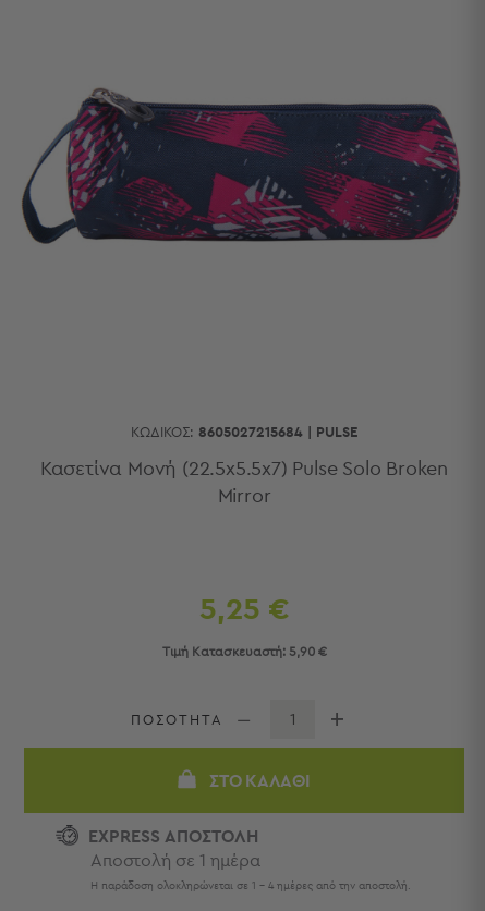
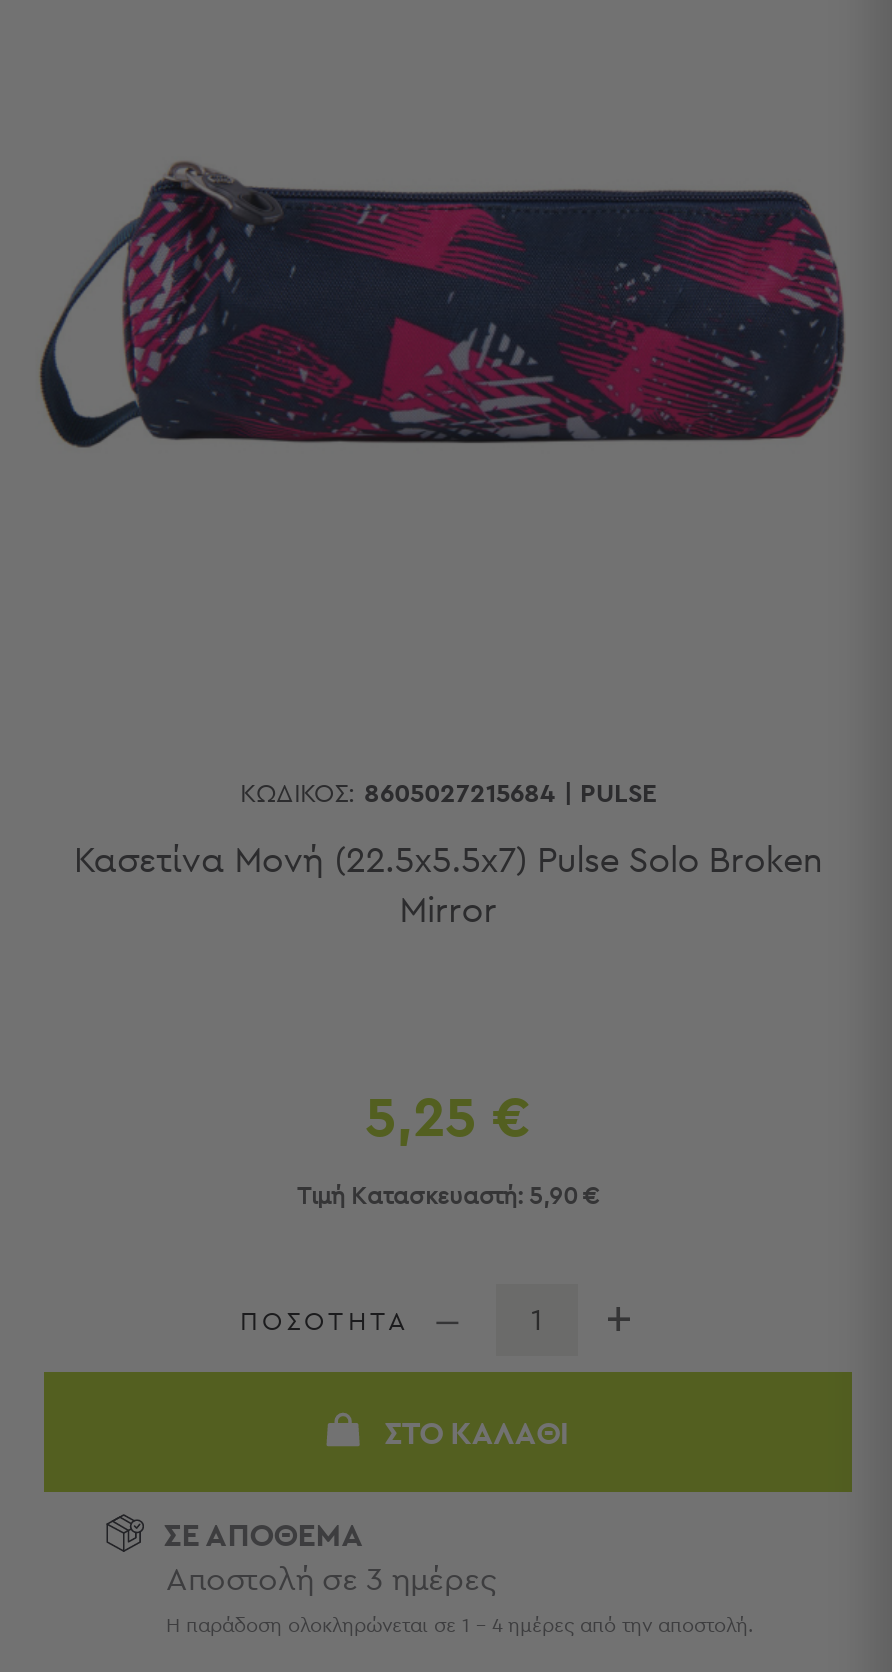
- EXPRESS ΑΠΟΣΤΟΛΗ
- Αποστολή σε 1 ημέρα
+ ΣΕ ΑΠΟΘΕΜΑ
+ Αποστολή σε 3 ημέρες
